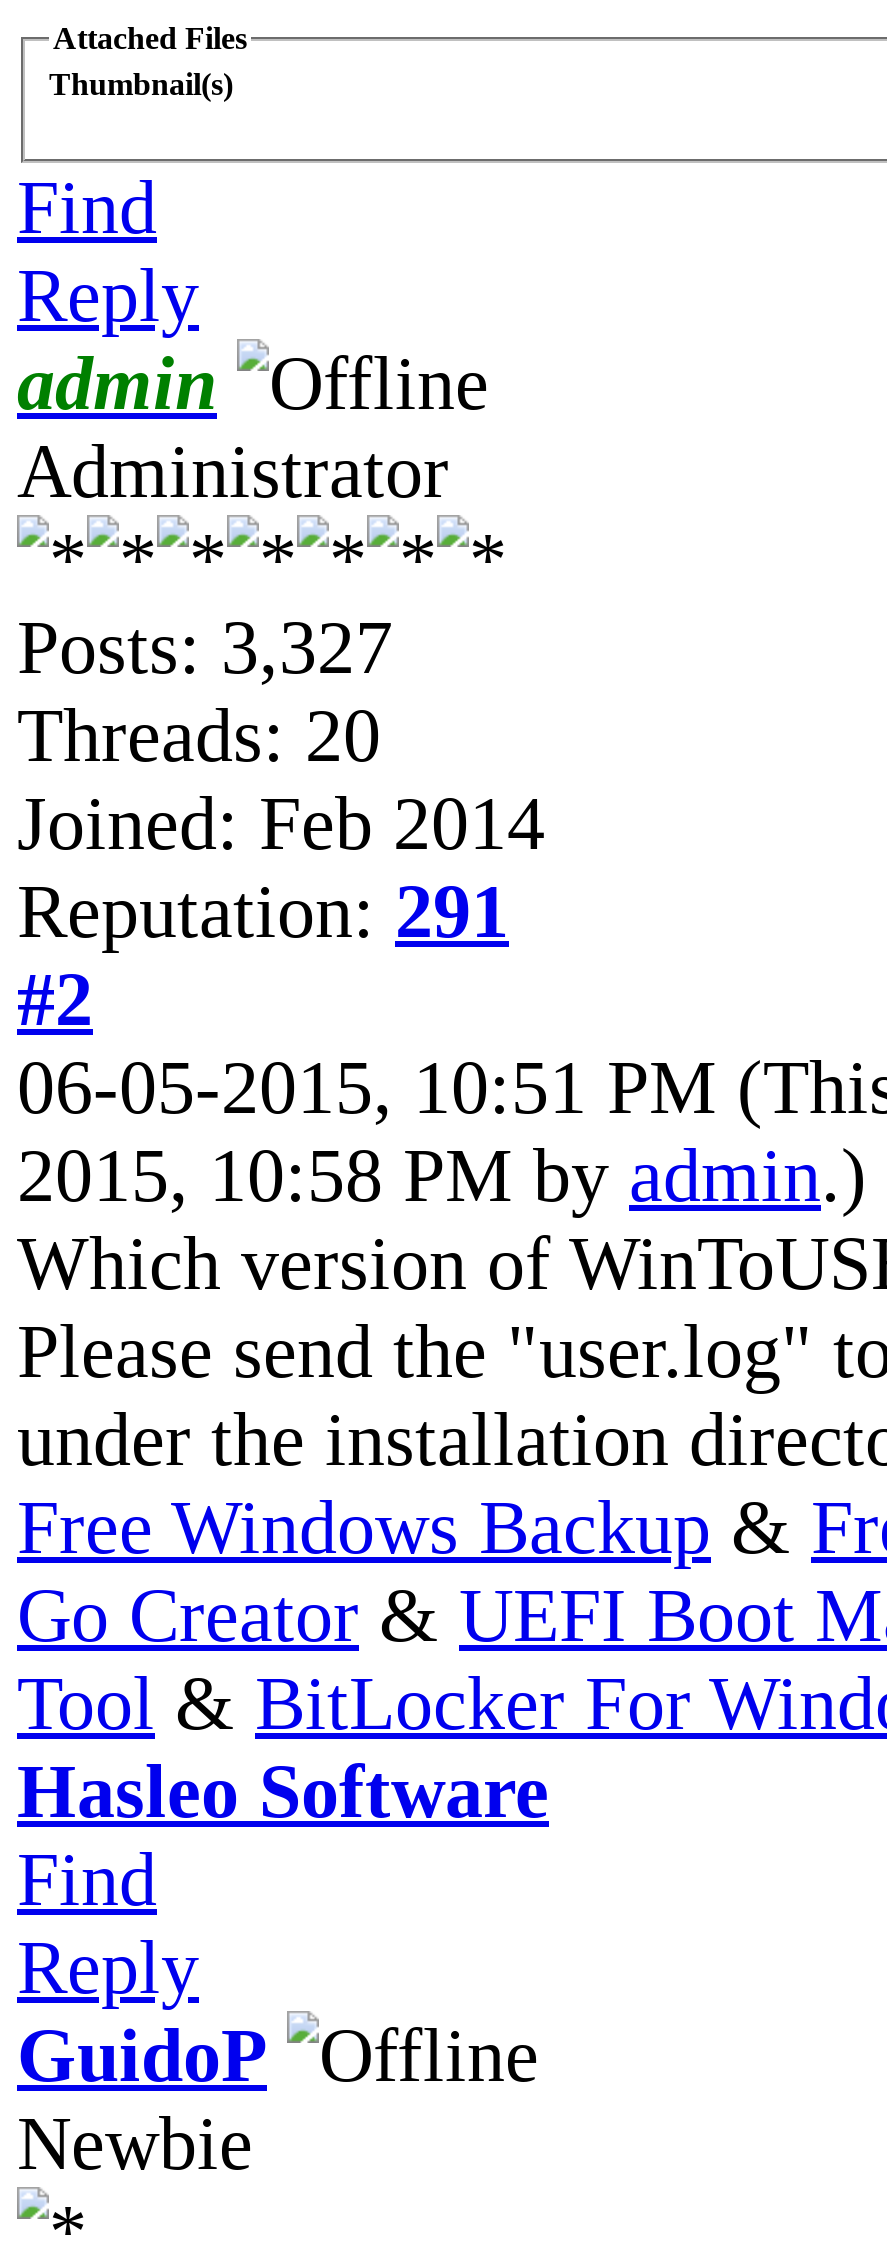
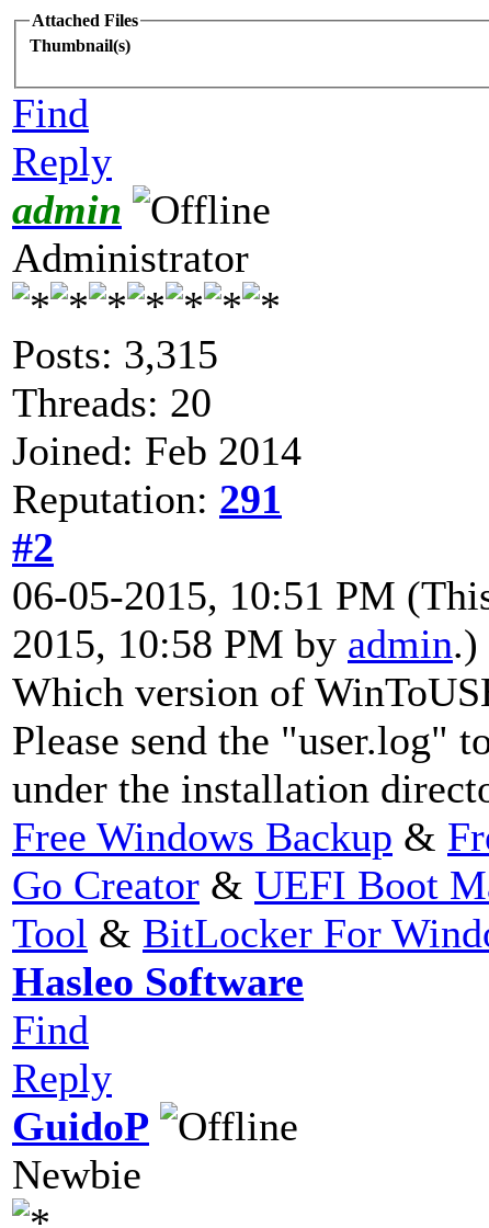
- Posts: 3,327
+ Posts: 3,315
